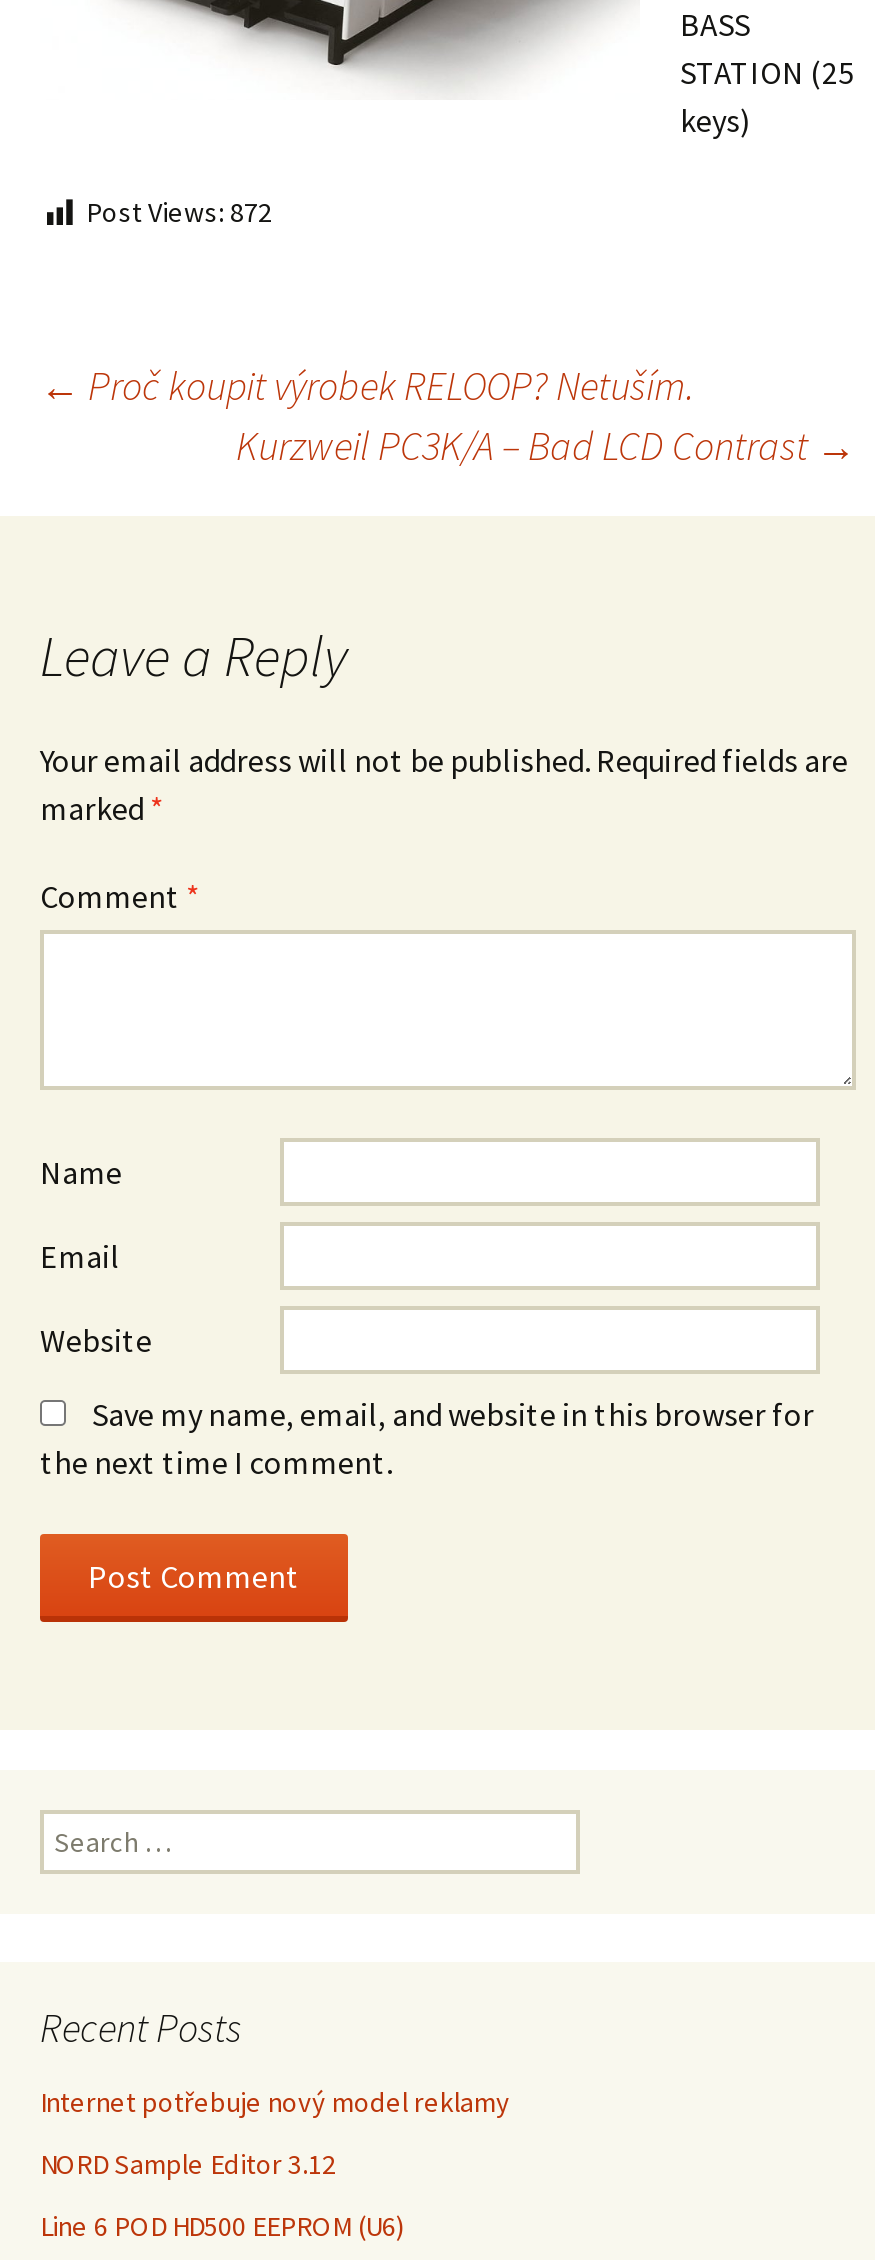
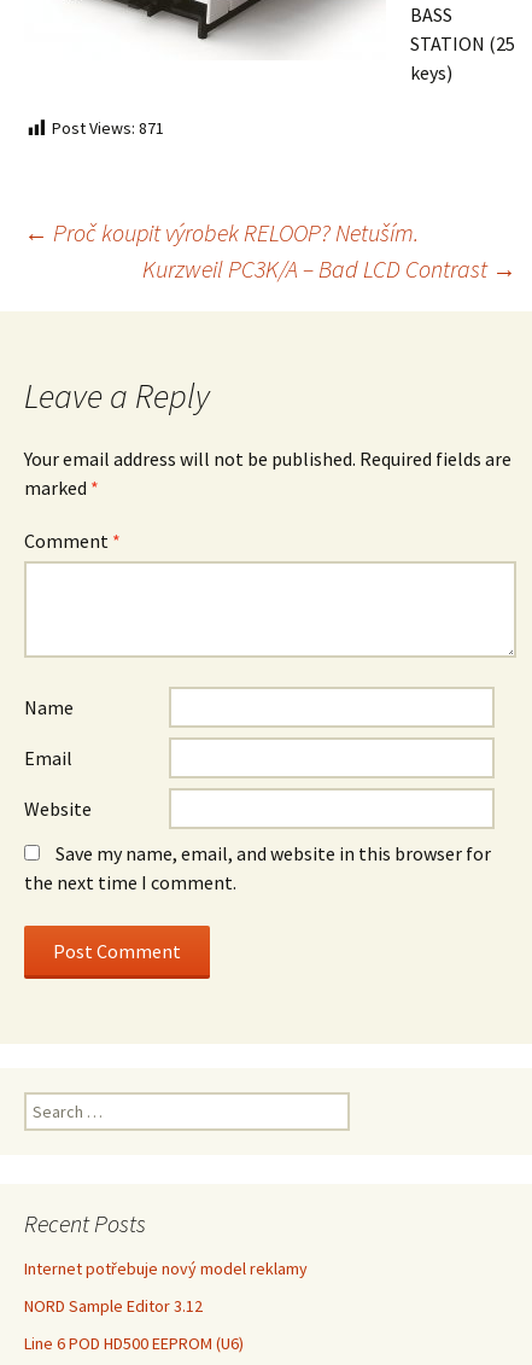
- Post Views: 872
+ Post Views: 871
